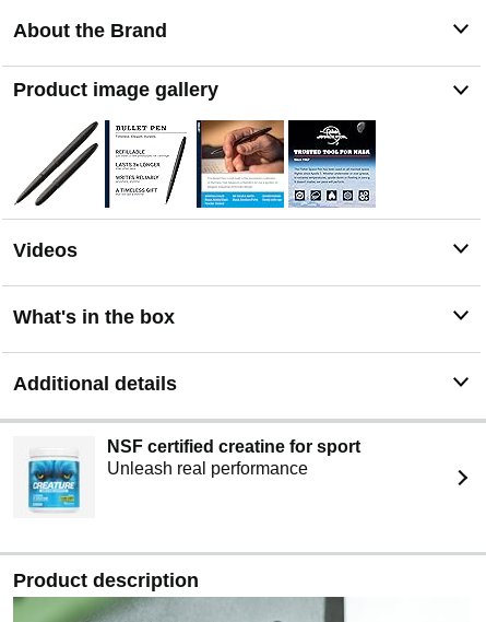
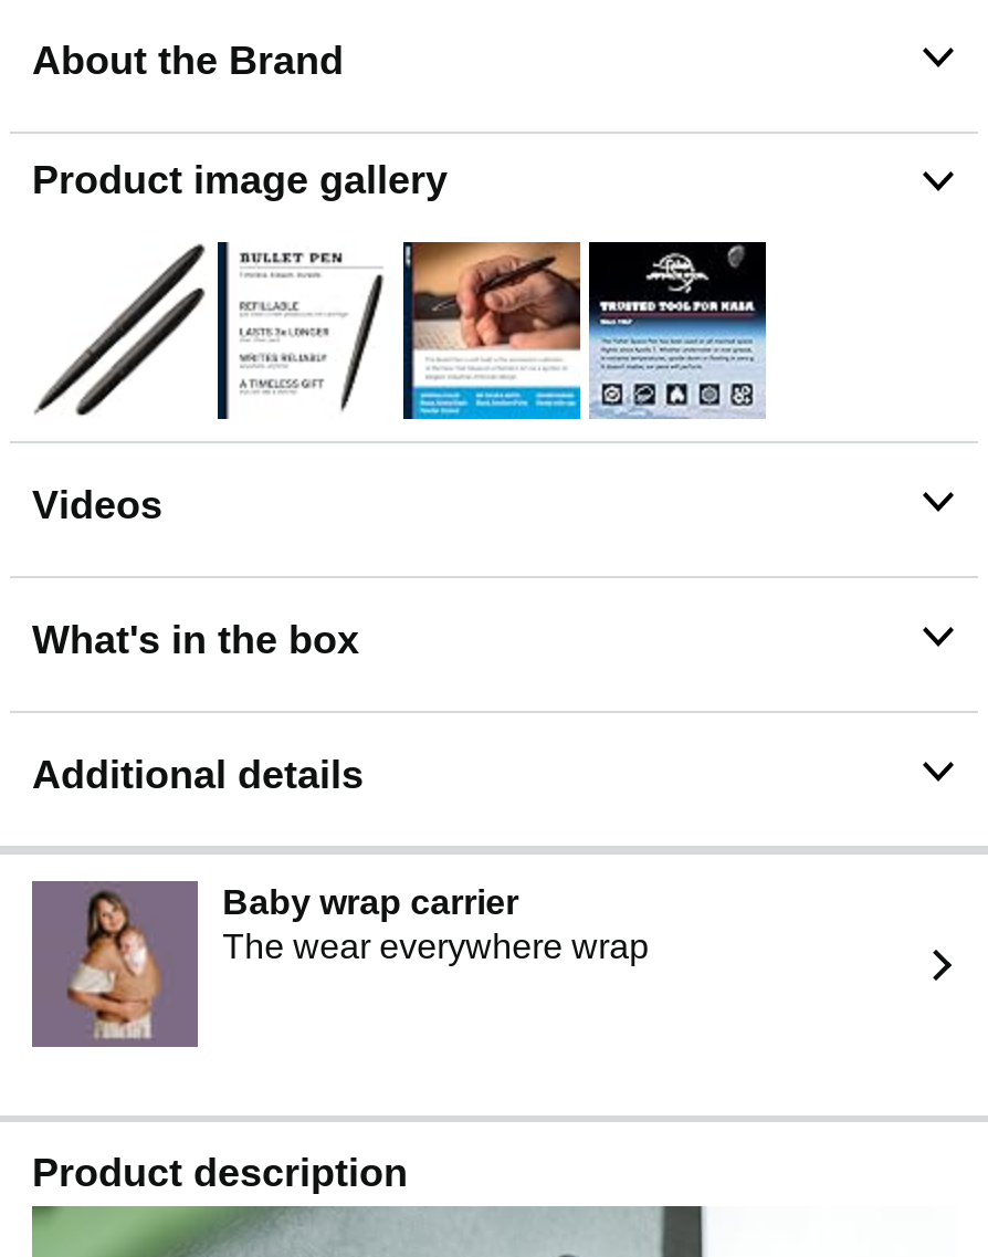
- [image]
- NSF certified creatine for sport
- Unleash real performance
+ [image]
+ Baby wrap carrier
+ The wear everywhere wrap
